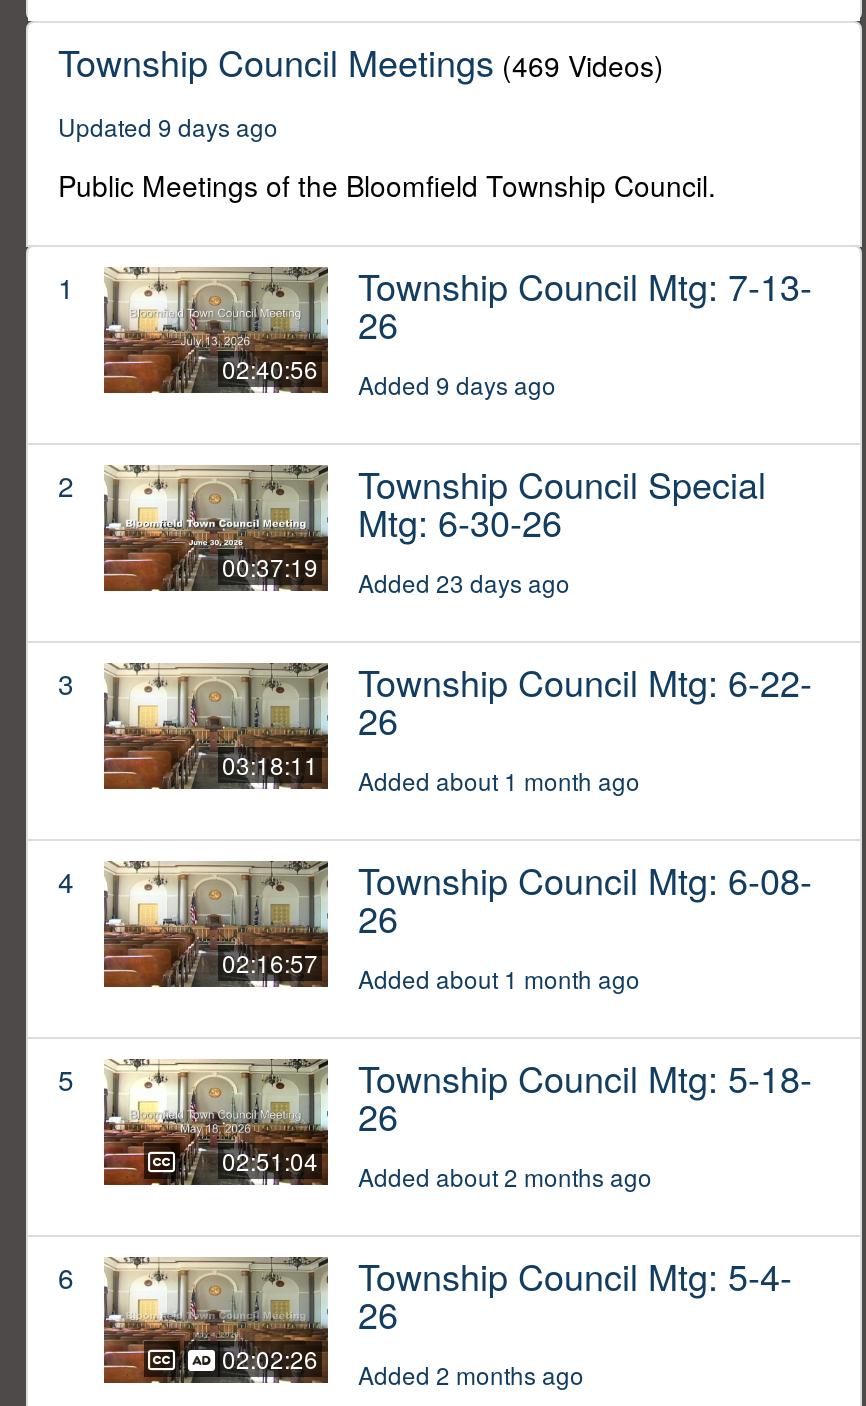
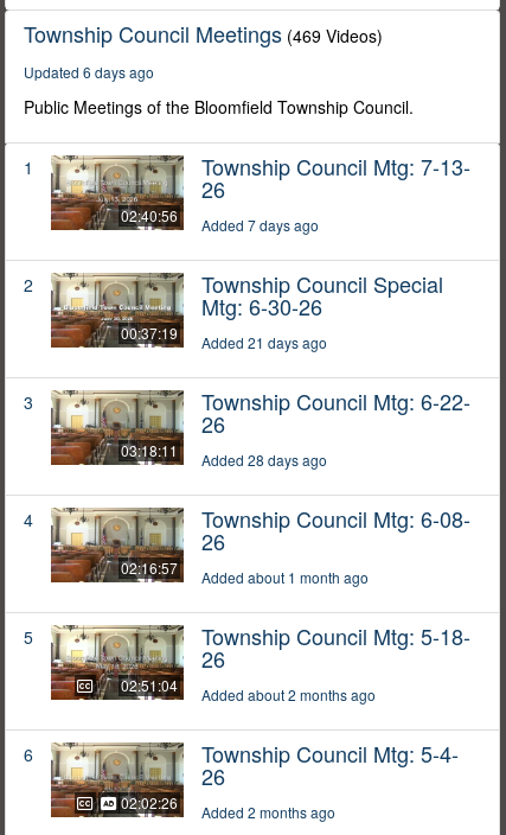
- Updated 9 days ago
+ Updated 6 days ago

- Added 9 days ago
+ Added 7 days ago

- Added 23 days ago
+ Added 21 days ago

- Added about 1 month ago
+ Added 28 days ago
